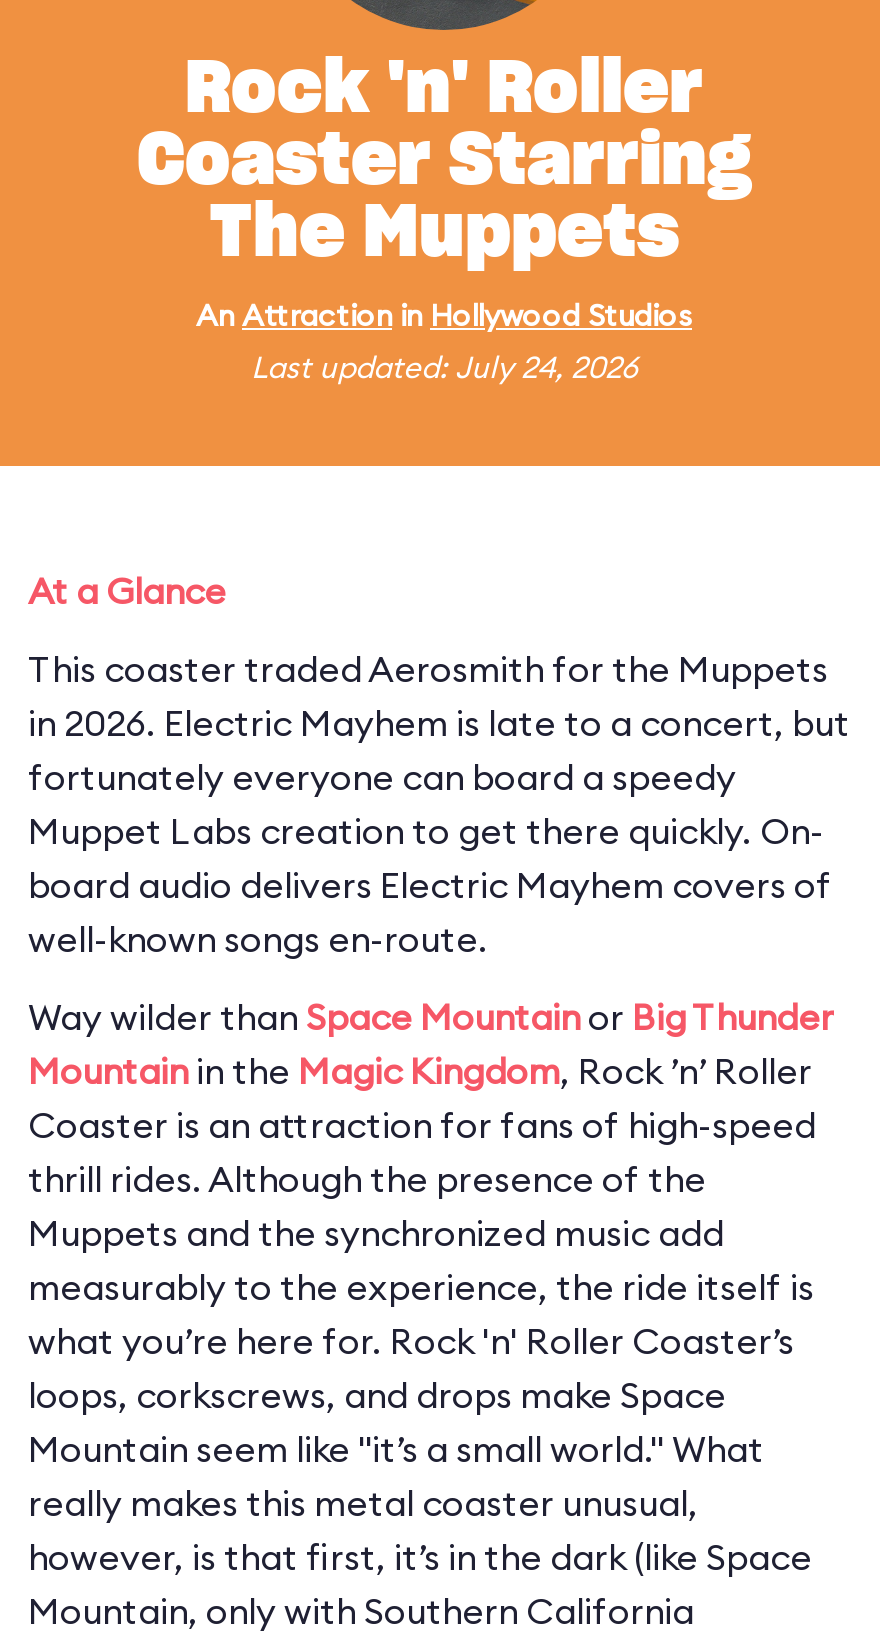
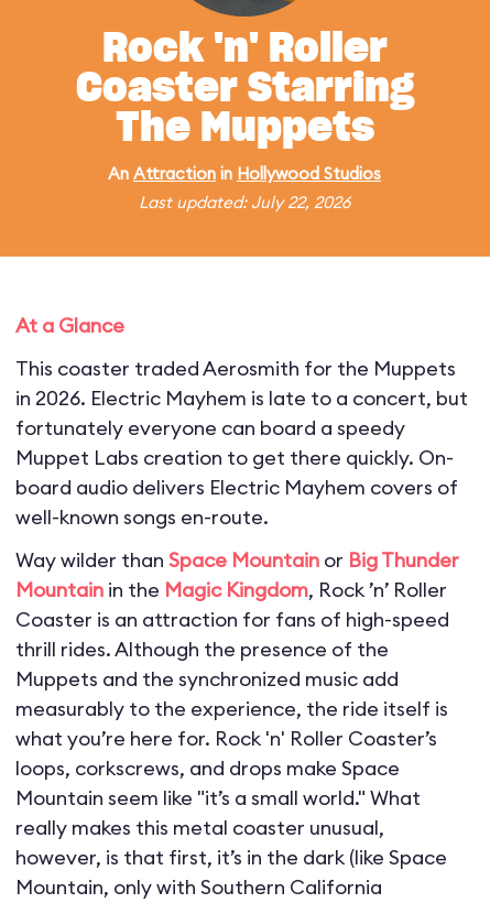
- Last updated: July 24, 2026
+ Last updated: July 22, 2026
